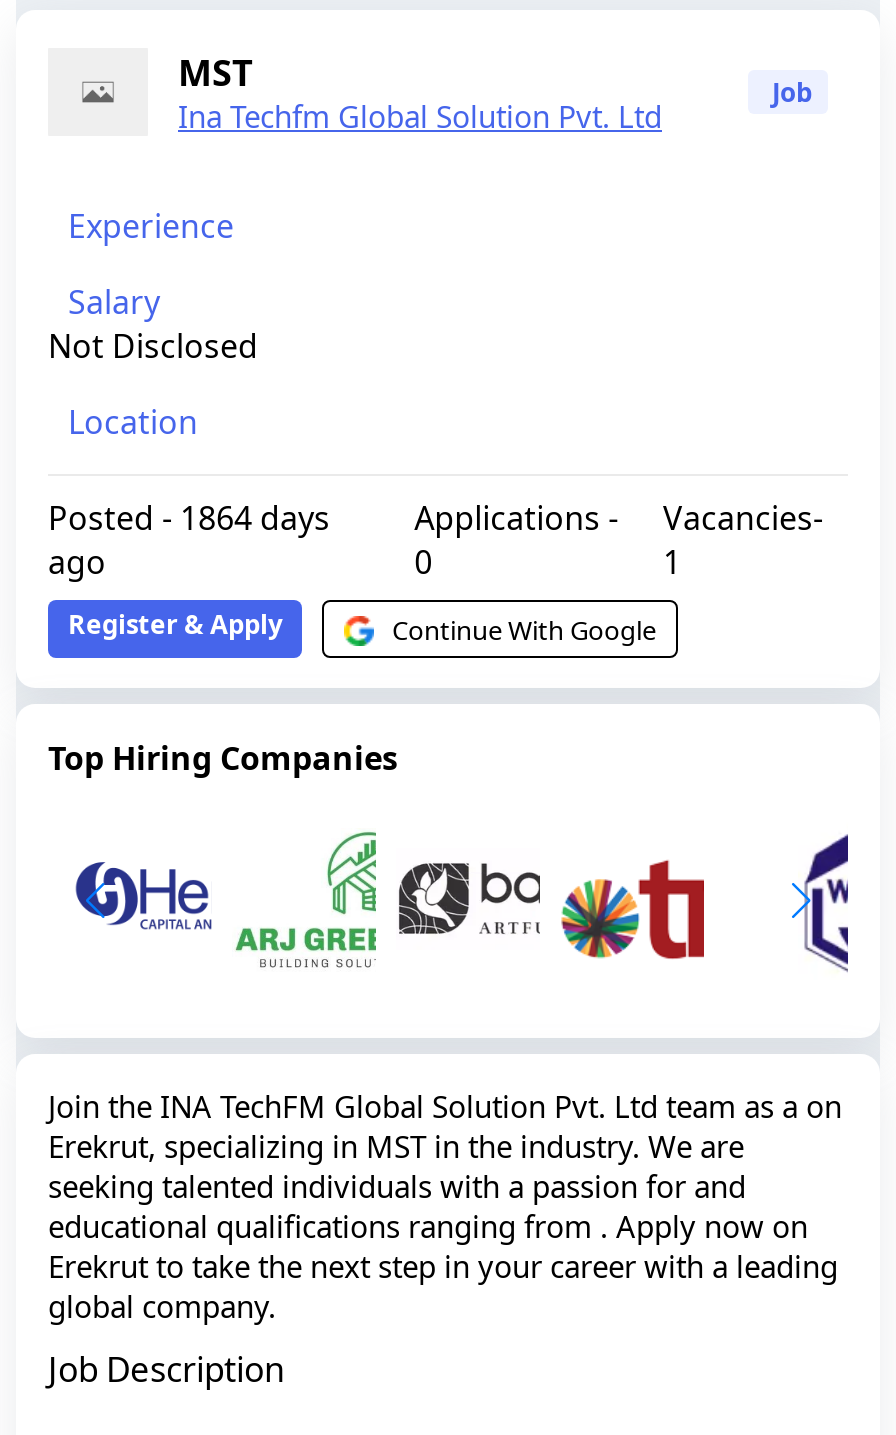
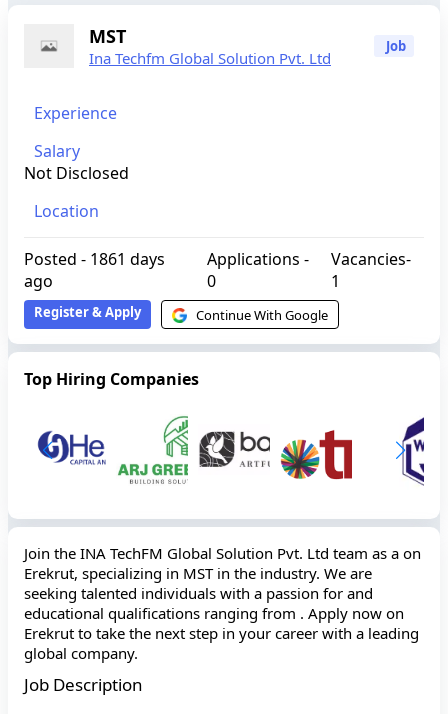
- Posted - 1864 days Applications - Vacancies-
+ Posted - 1861 days Applications - Vacancies-
